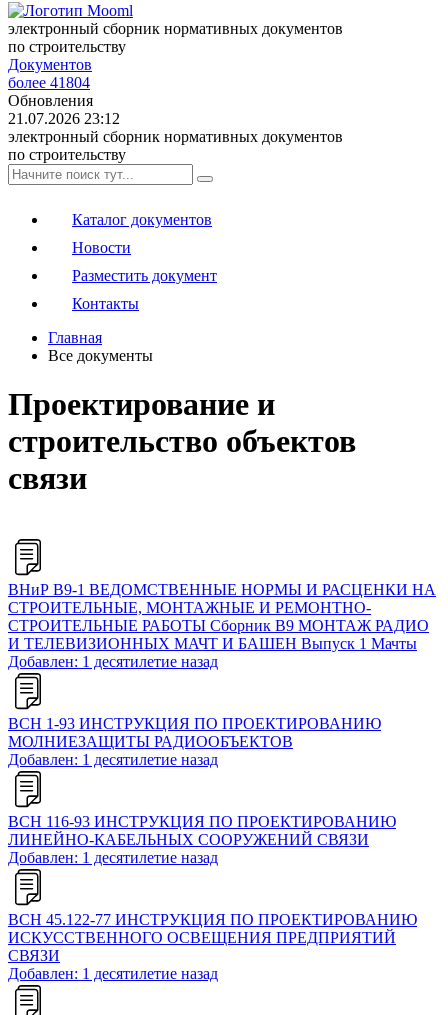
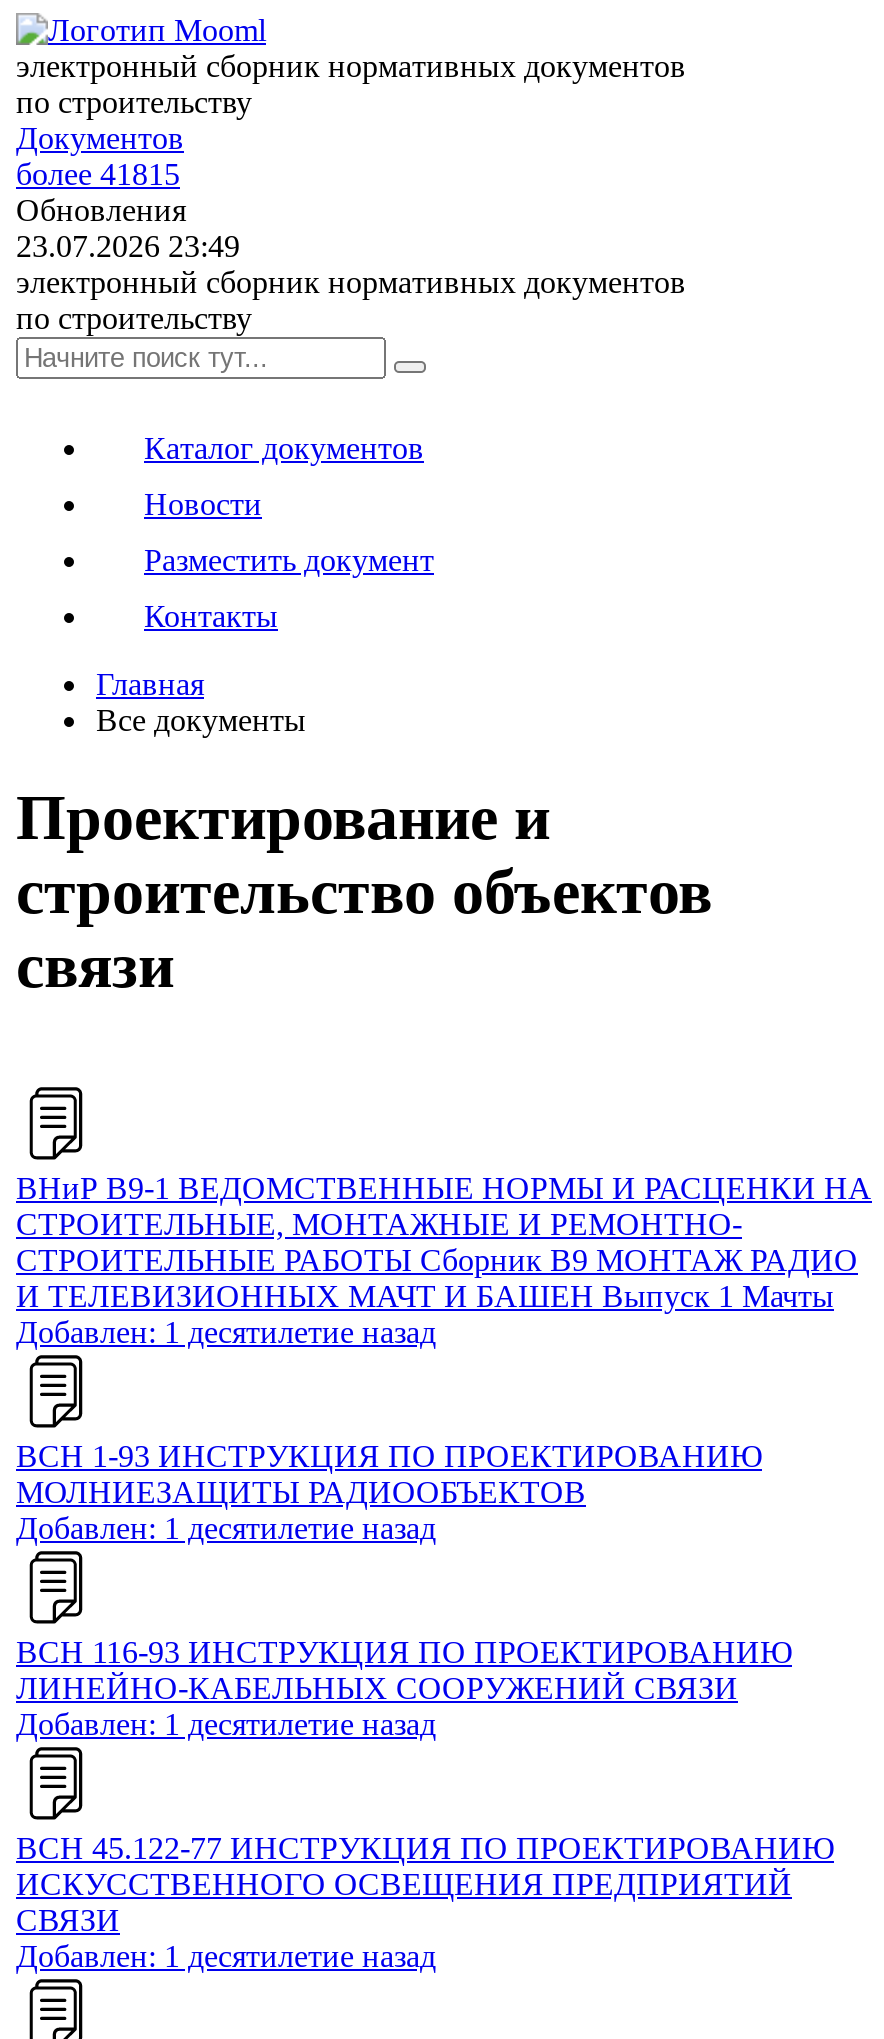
- более 41804
+ более 41815

- 21.07.2026 23:12
+ 23.07.2026 23:49
